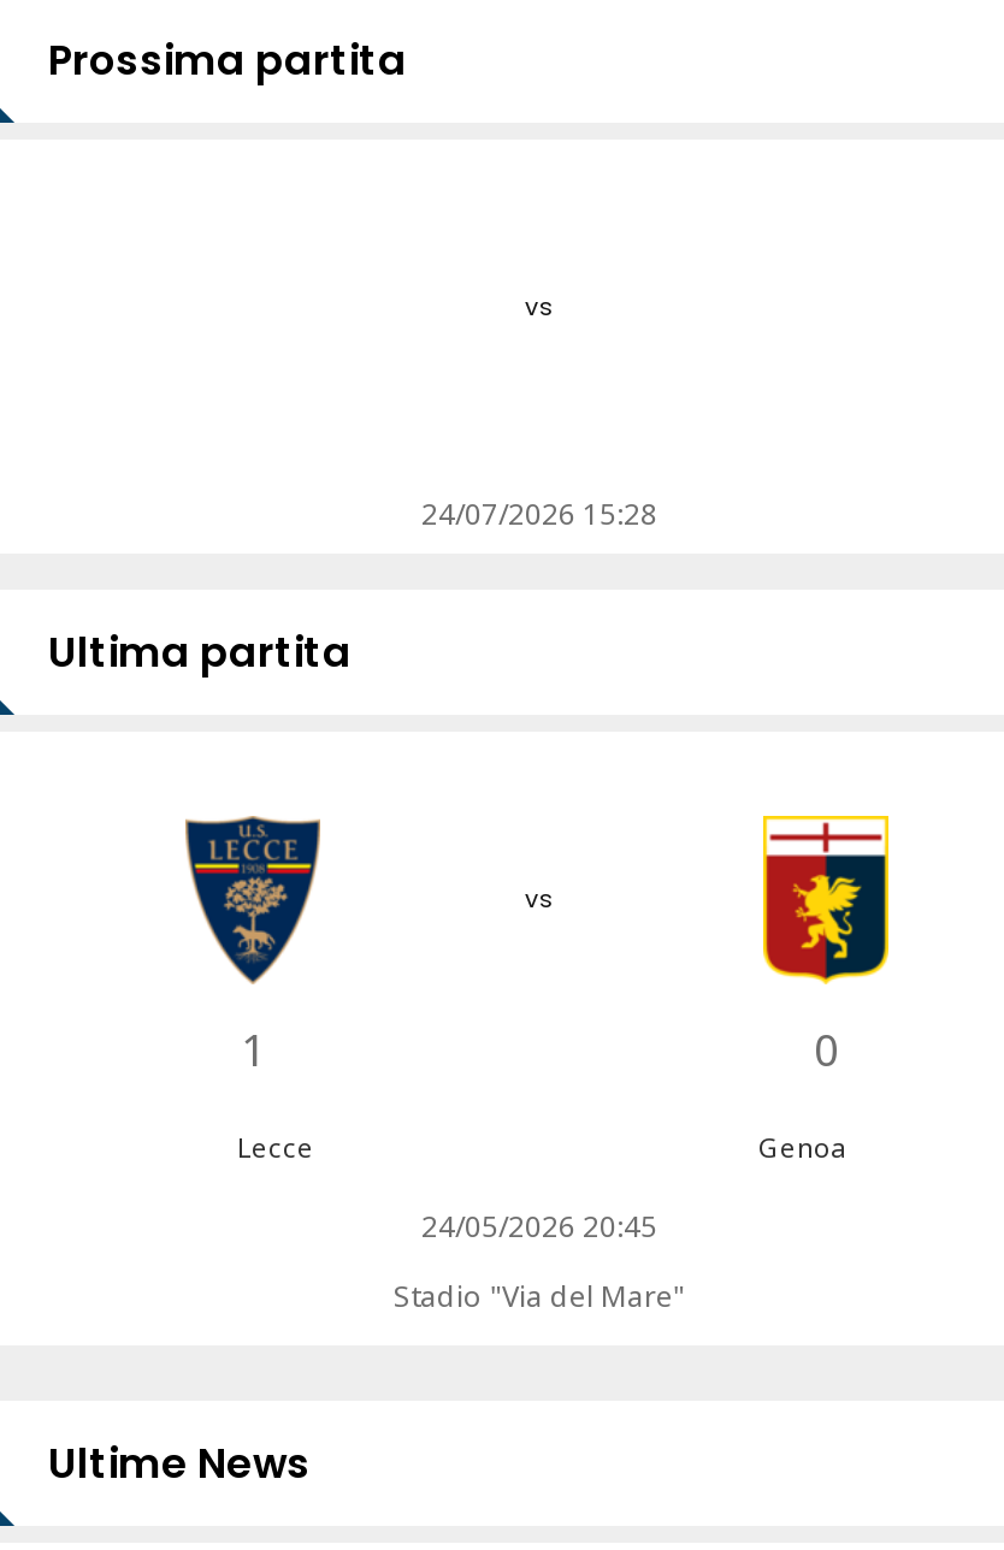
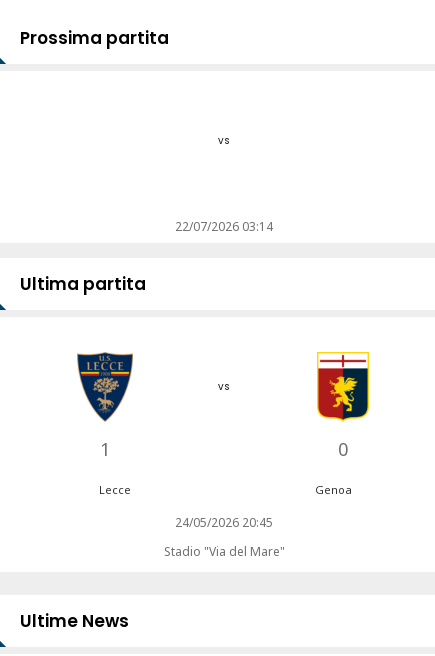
- 24/07/2026 15:28
+ 22/07/2026 03:14
